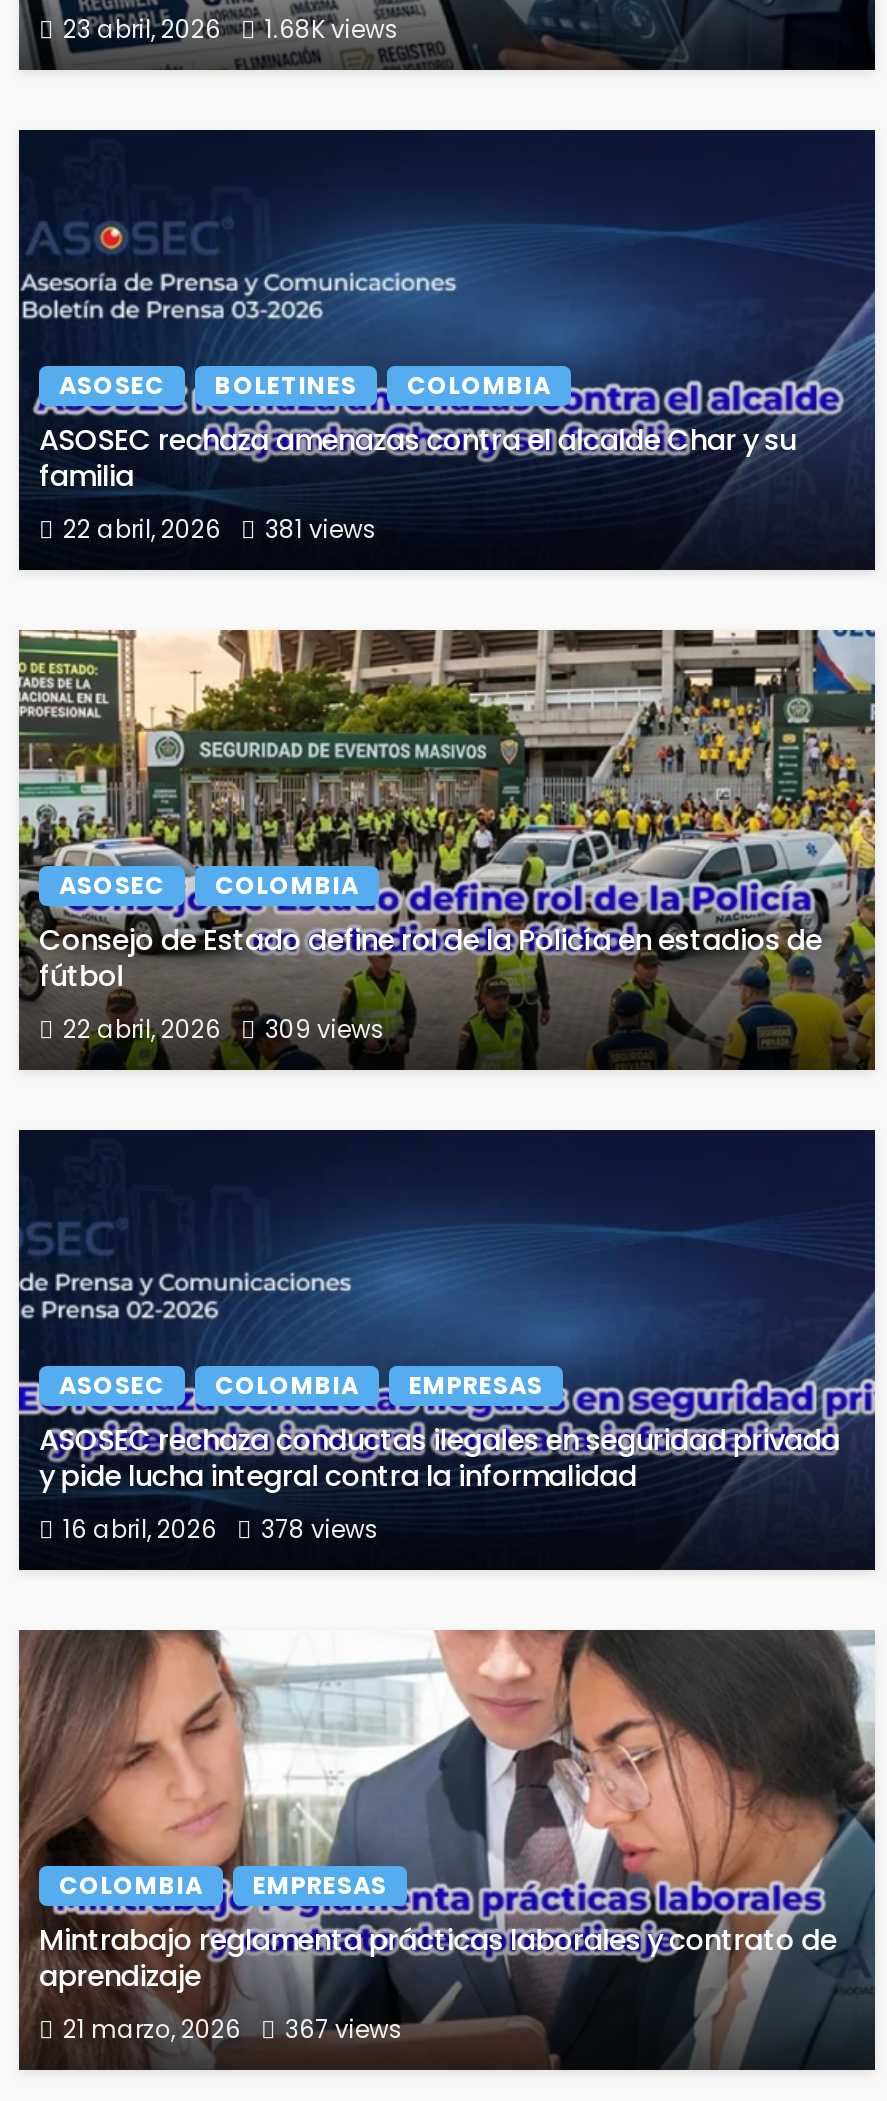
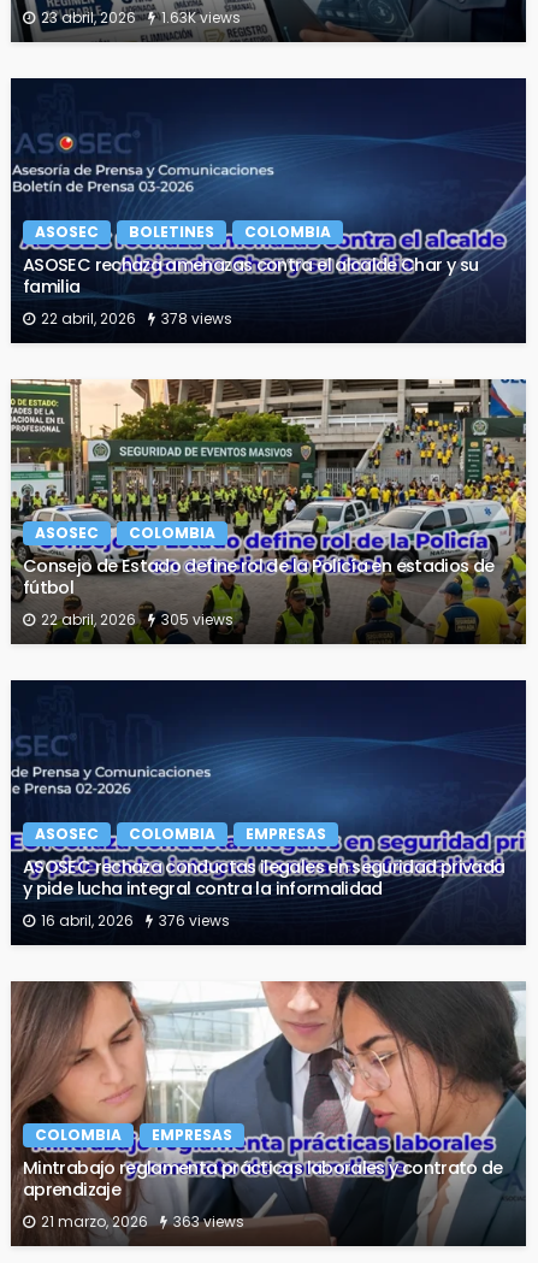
- 23 abril, 2026 1.68K views
+ 23 abril, 2026 1.63K views

- 22 abril, 2026 381 views
+ 22 abril, 2026 378 views

- 22 abril, 2026 309 views
+ 22 abril, 2026 305 views

- 16 abril, 2026 378 views
+ 16 abril, 2026 376 views

- 21 marzo, 2026 367 views
+ 21 marzo, 2026 363 views
